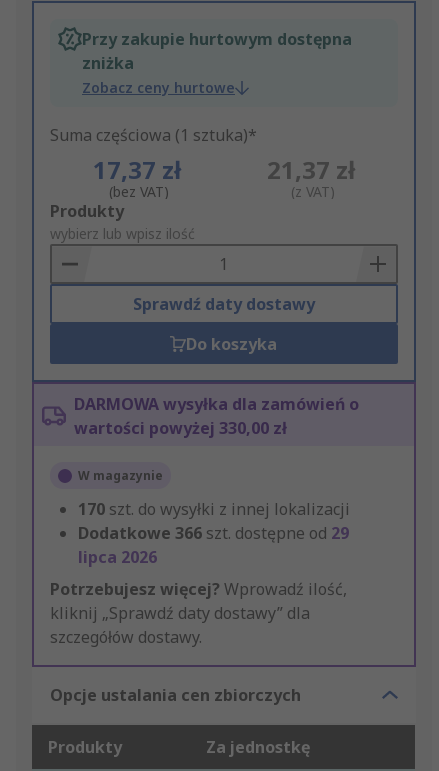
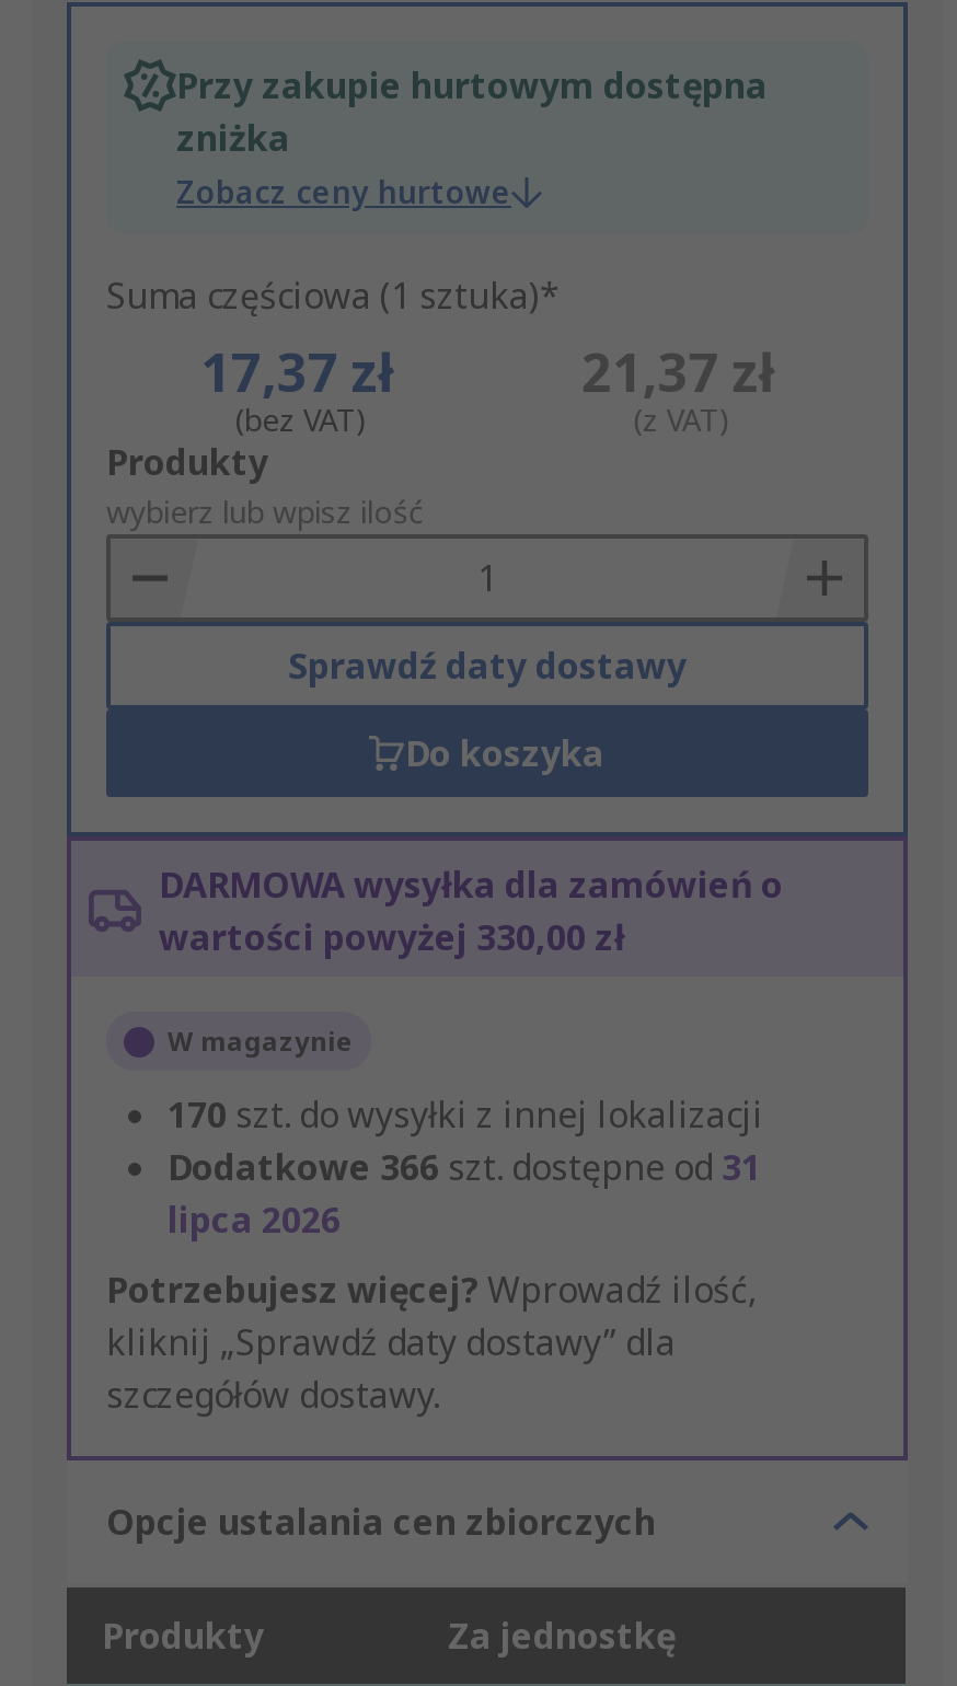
- Dodatkowe 366 szt. dostępne od 29
+ Dodatkowe 366 szt. dostępne od 31
